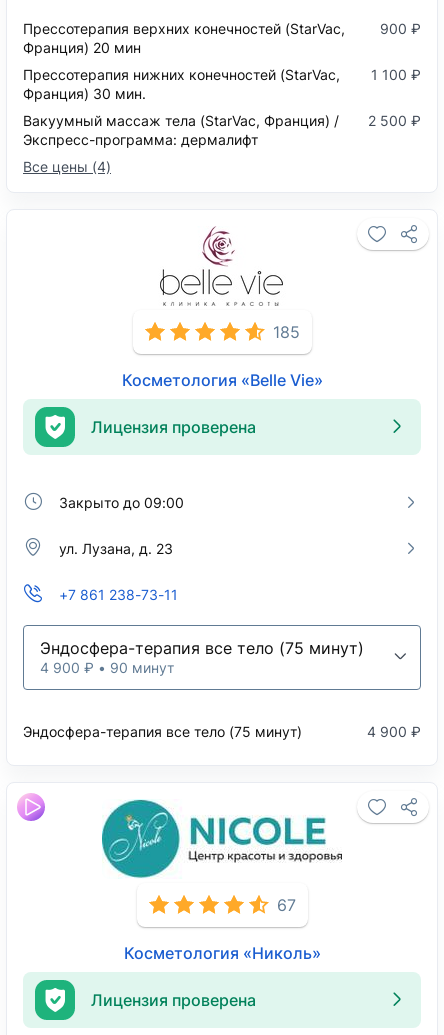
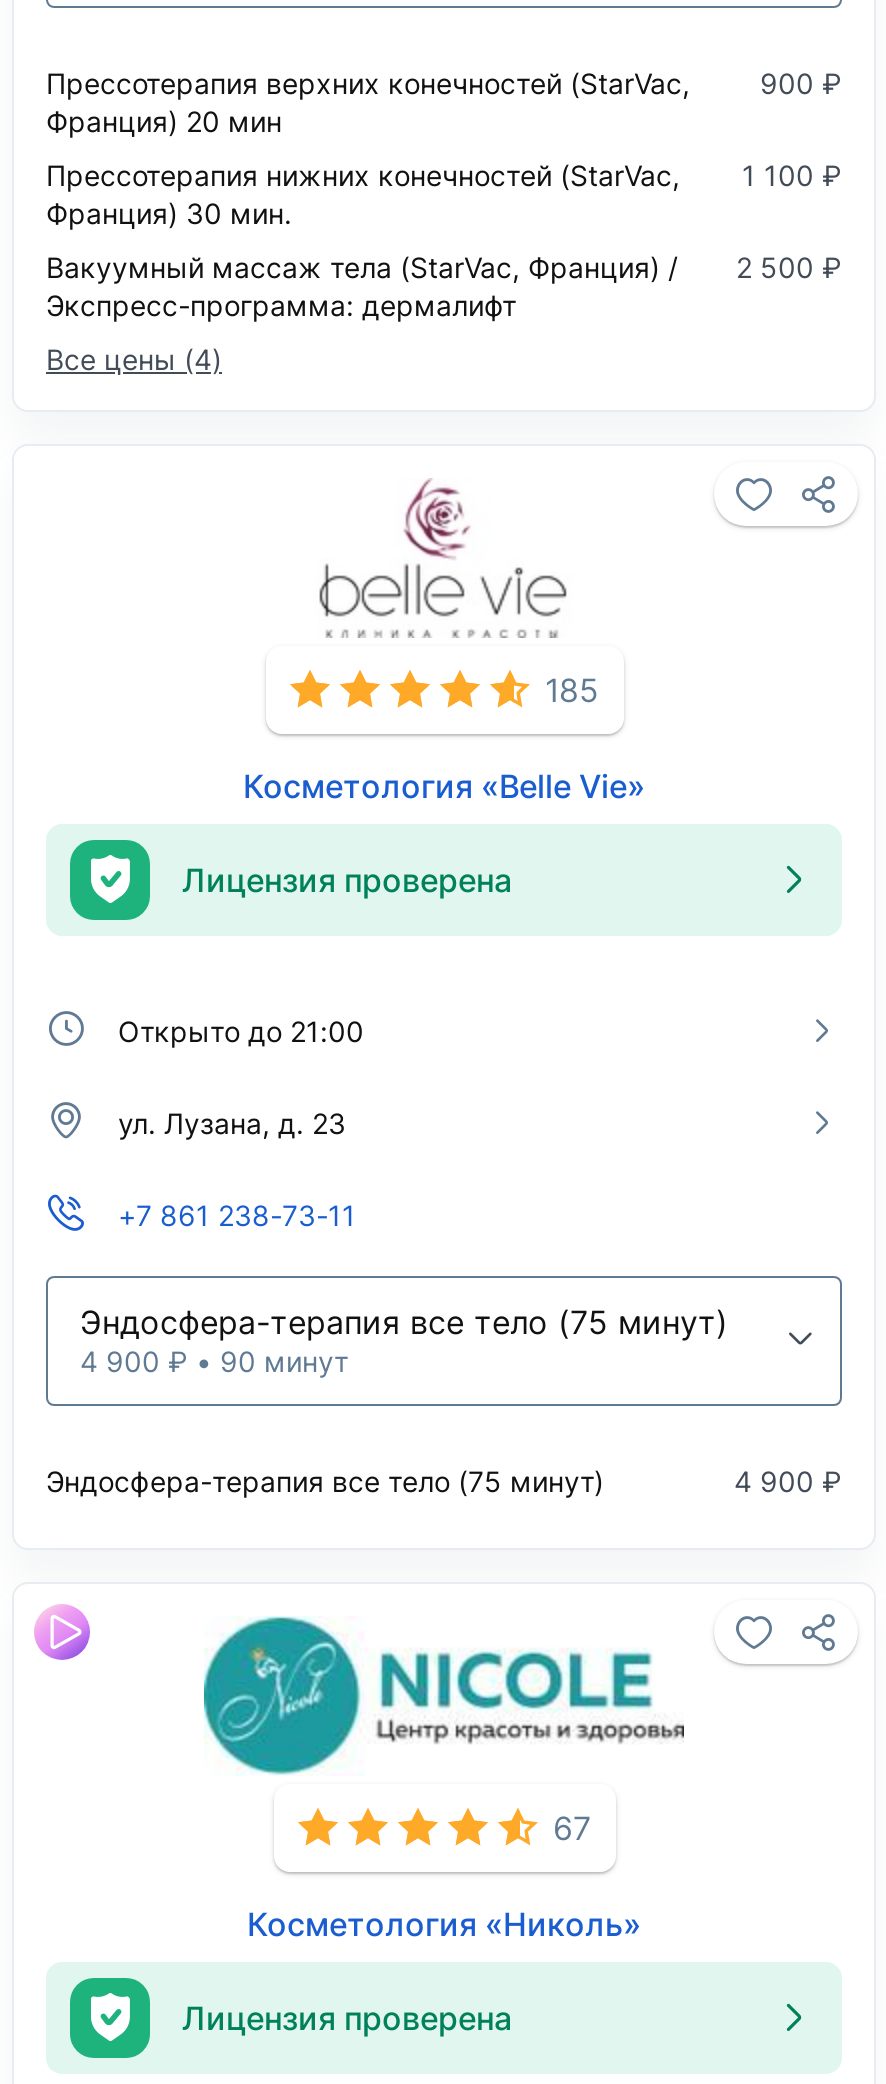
- Закрыто до 09:00
+ Открыто до 21:00
